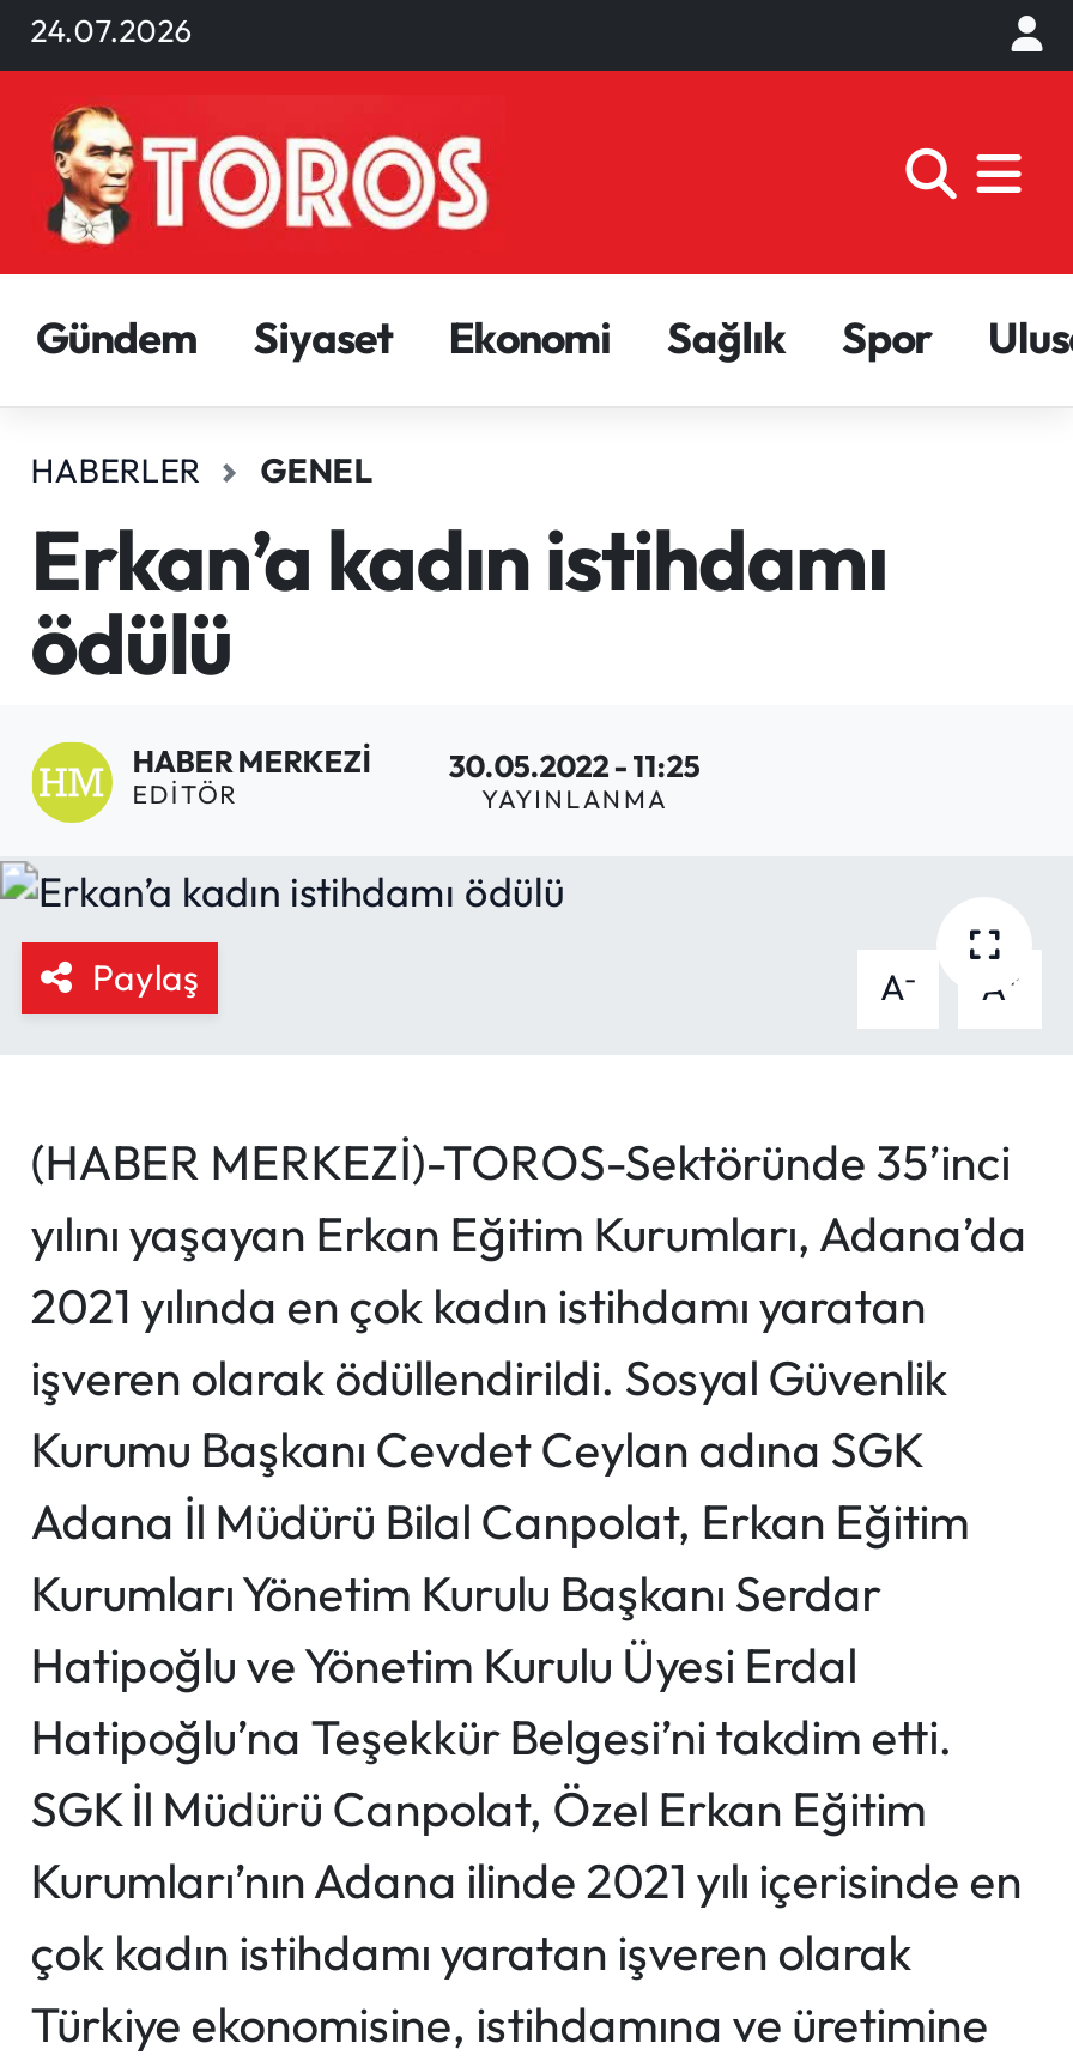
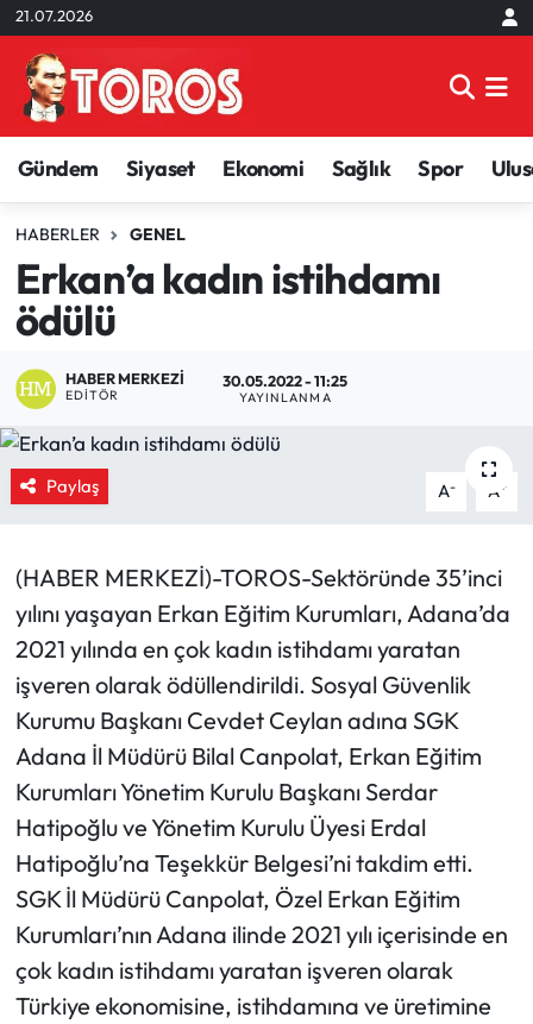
- 24.07.2026
+ 21.07.2026
